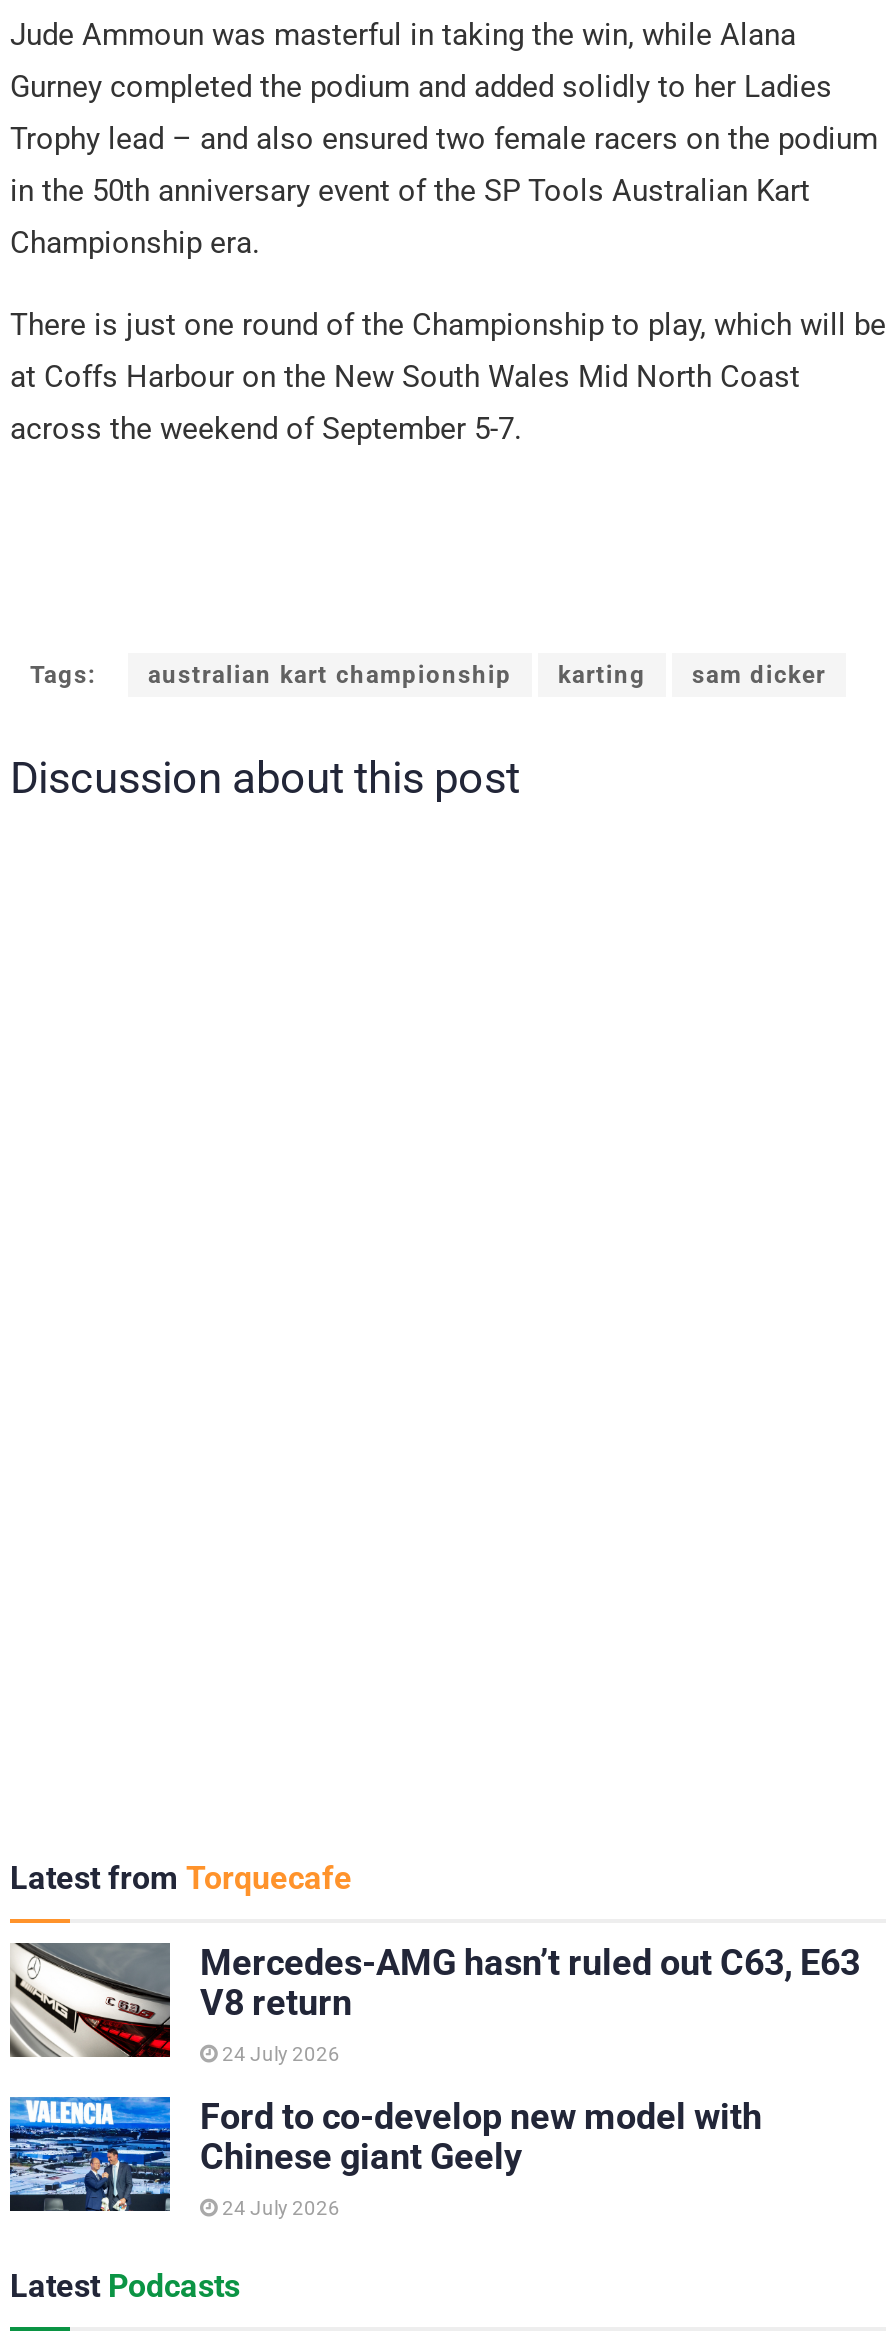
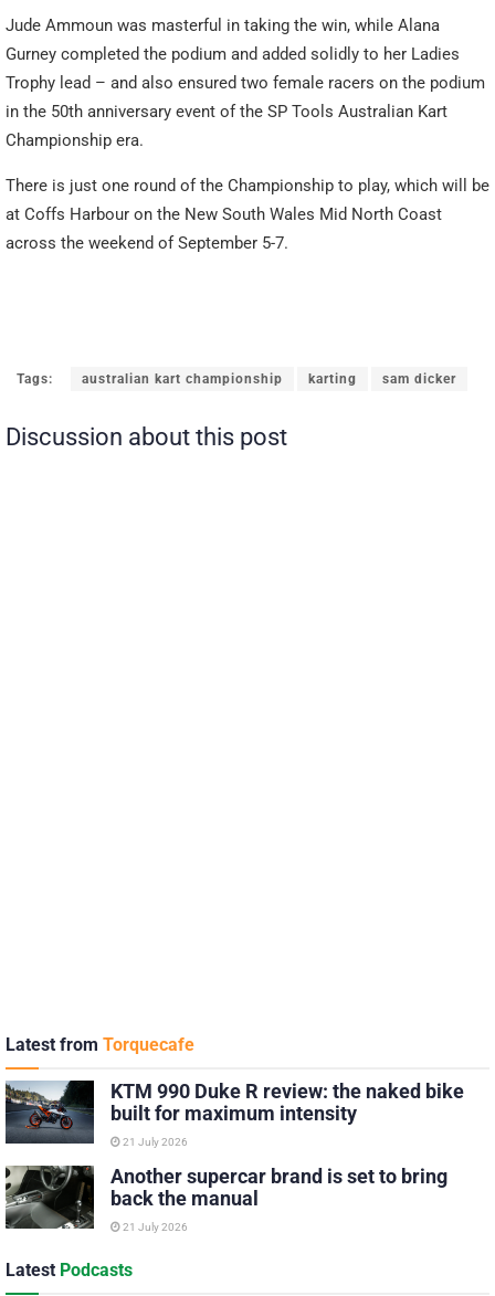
- [image]
- Mercedes-AMG hasn’t ruled out C63, E63
- V8 return
+ [image]
+ KTM 990 Duke R review: the naked bike
+ built for maximum intensity

- 24 July 2026
+ 21 July 2026

- [image]
- Ford to co-develop new model with
- Chinese giant Geely
+ [image]
+ Another supercar brand is set to bring
+ back the manual

- 24 July 2026
+ 21 July 2026
